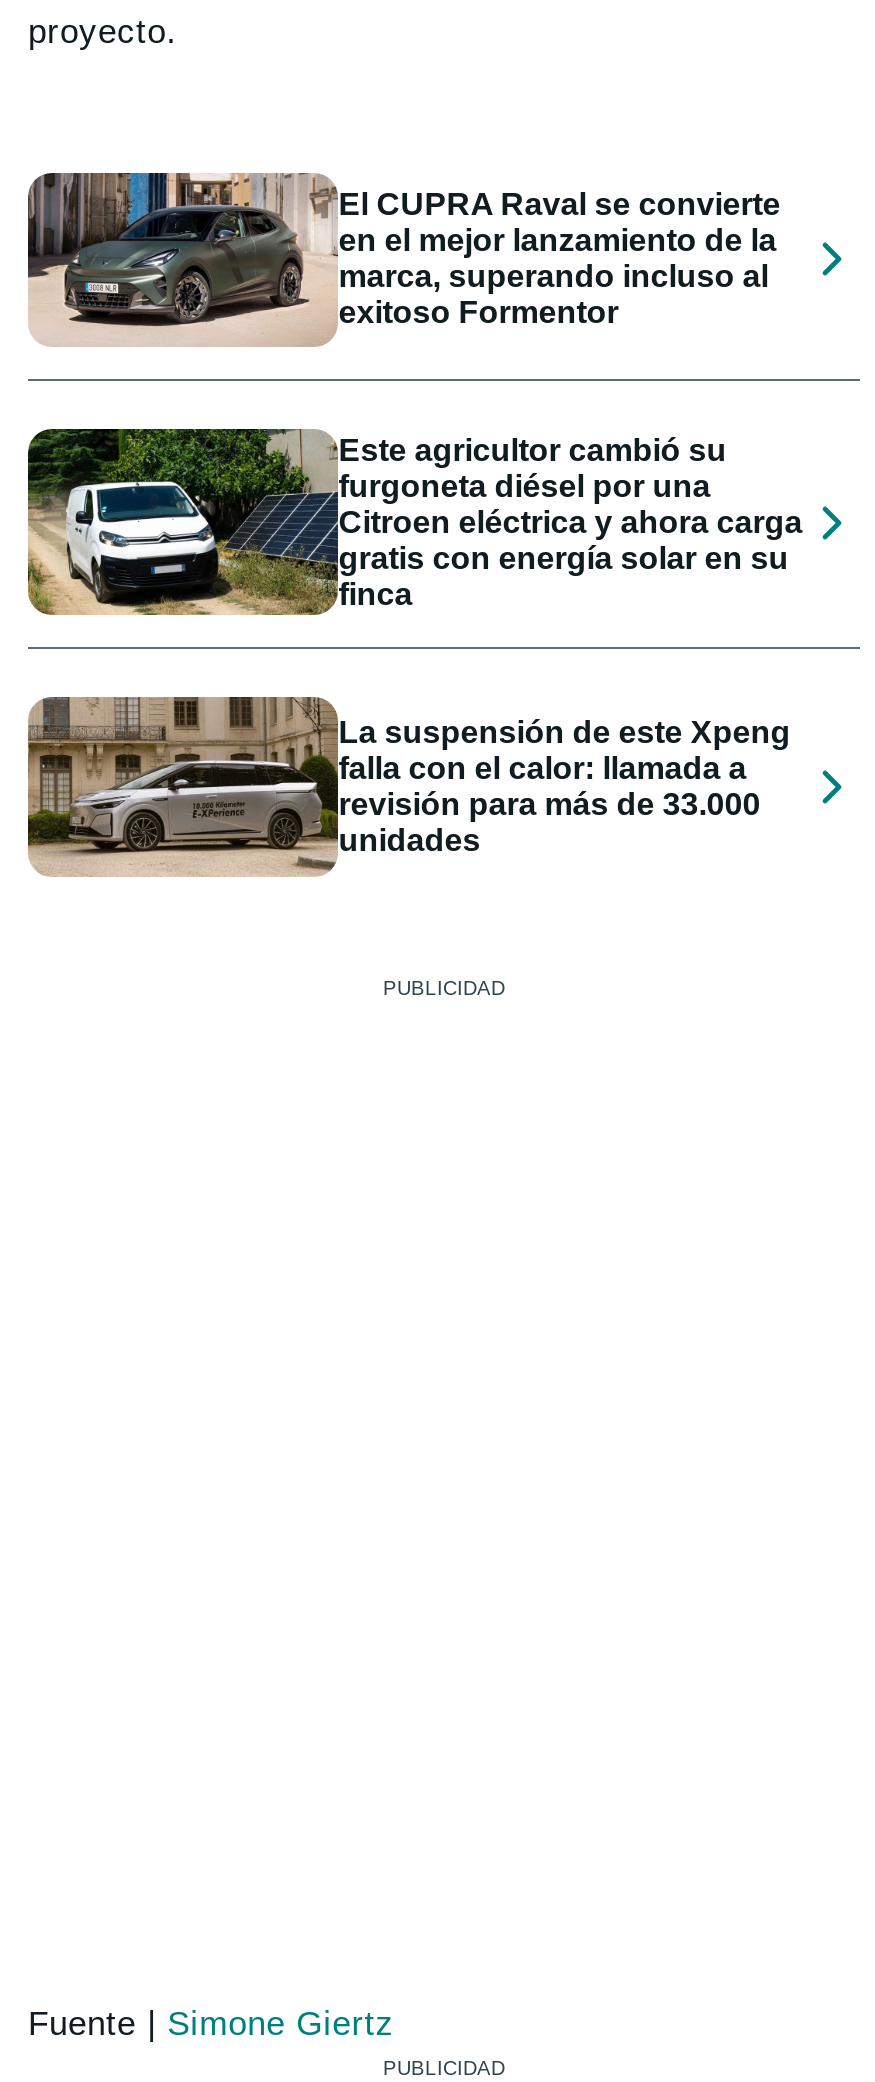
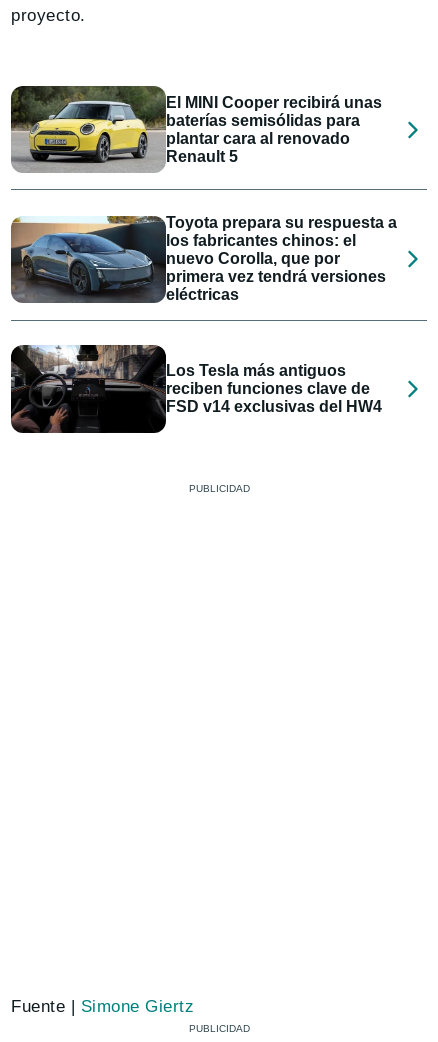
- [image]
- El CUPRA Raval se convierte
- en el mejor lanzamiento de la
- marca, superando incluso al
- exitoso Formentor
+ [image]
+ El MINI Cooper recibirá unas
+ baterías semisólidas para
+ plantar cara al renovado
+ Renault 5

- [image]
- Este agricultor cambió su
- furgoneta diésel por una
- Citroen eléctrica y ahora carga
- gratis con energía solar en su
- finca
+ [image]
+ Toyota prepara su respuesta a
+ los fabricantes chinos: el
+ nuevo Corolla, que por
+ primera vez tendrá versiones
+ eléctricas

- [image]
- La suspensión de este Xpeng
- falla con el calor: llamada a
- revisión para más de 33.000
- unidades
+ [image]
+ Los Tesla más antiguos
+ reciben funciones clave de
+ FSD v14 exclusivas del HW4
